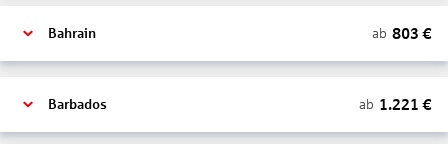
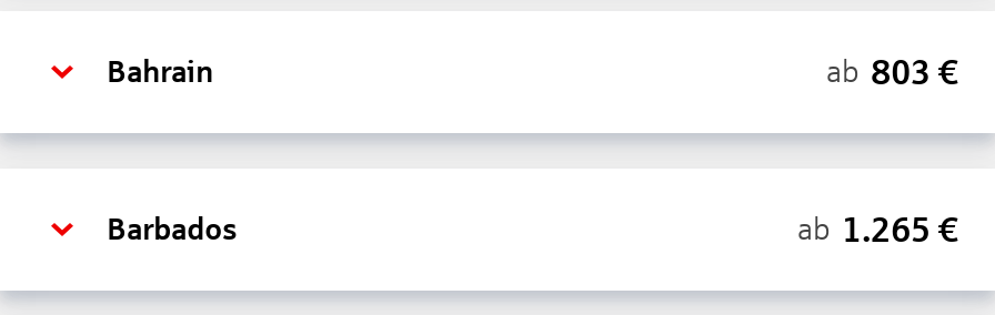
- ab 1.221 €
+ ab 1.265 €
